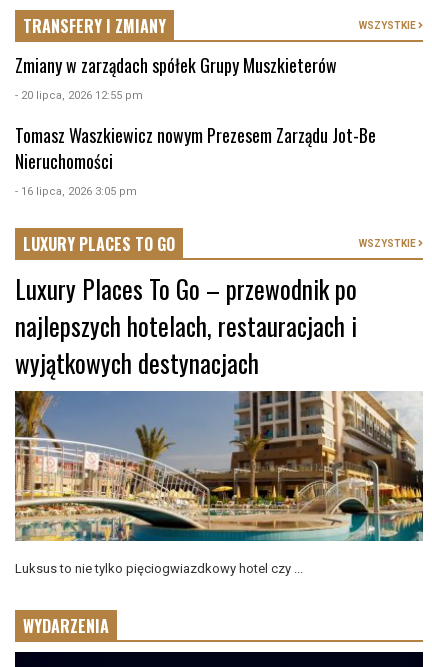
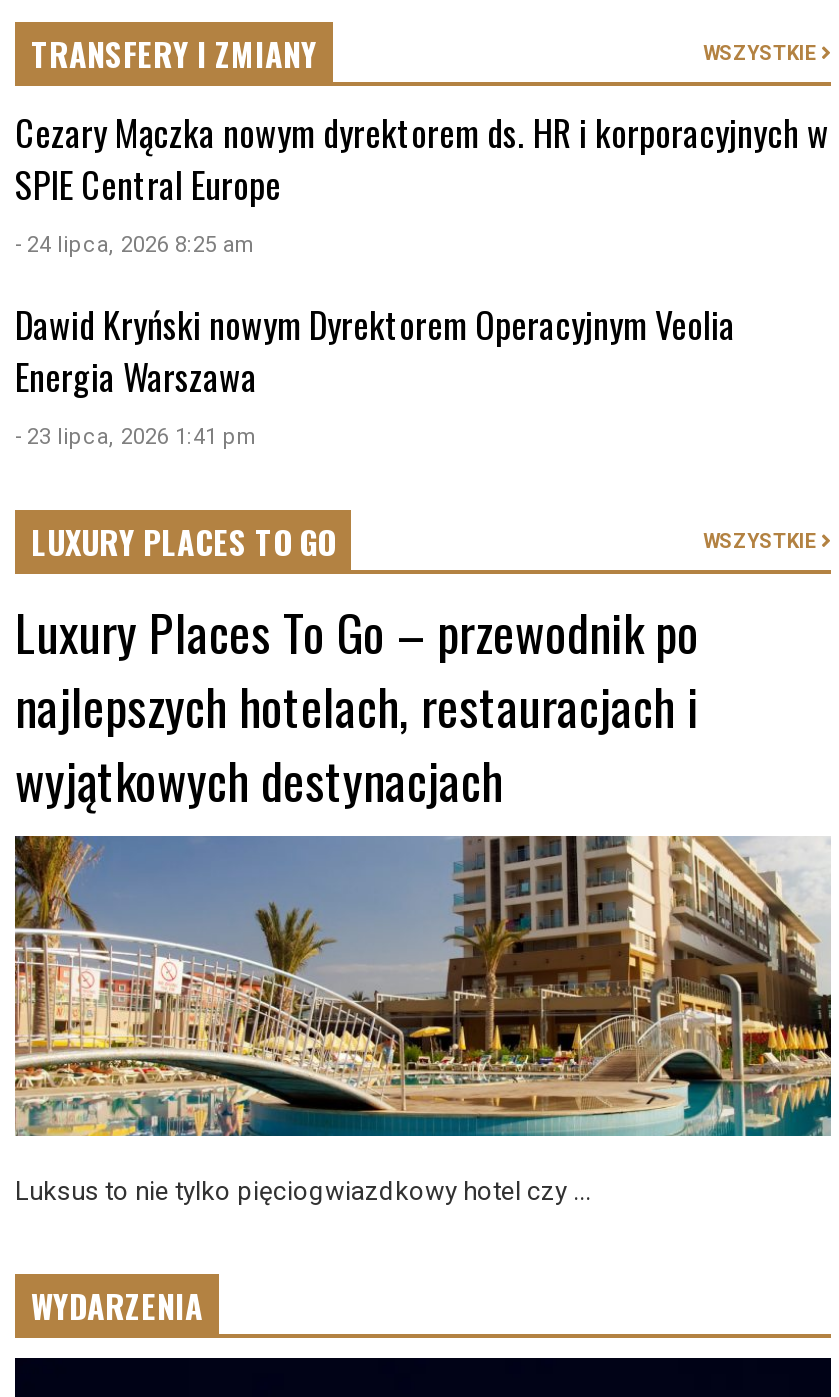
- Zmiany w zarządach spółek Grupy Muszkieterów
- - 20 lipca, 2026 12:55 pm
+ Cezary Mączka nowym dyrektorem ds. HR i korporacyjnych w
+ SPIE Central Europe
+ - 24 lipca, 2026 8:25 am

- Tomasz Waszkiewicz nowym Prezesem Zarządu Jot-Be
- Nieruchomości
- - 16 lipca, 2026 3:05 pm
+ Dawid Kryński nowym Dyrektorem Operacyjnym Veolia
+ Energia Warszawa
+ - 23 lipca, 2026 1:41 pm
